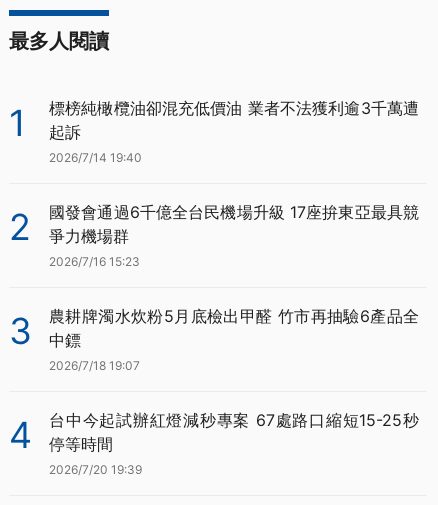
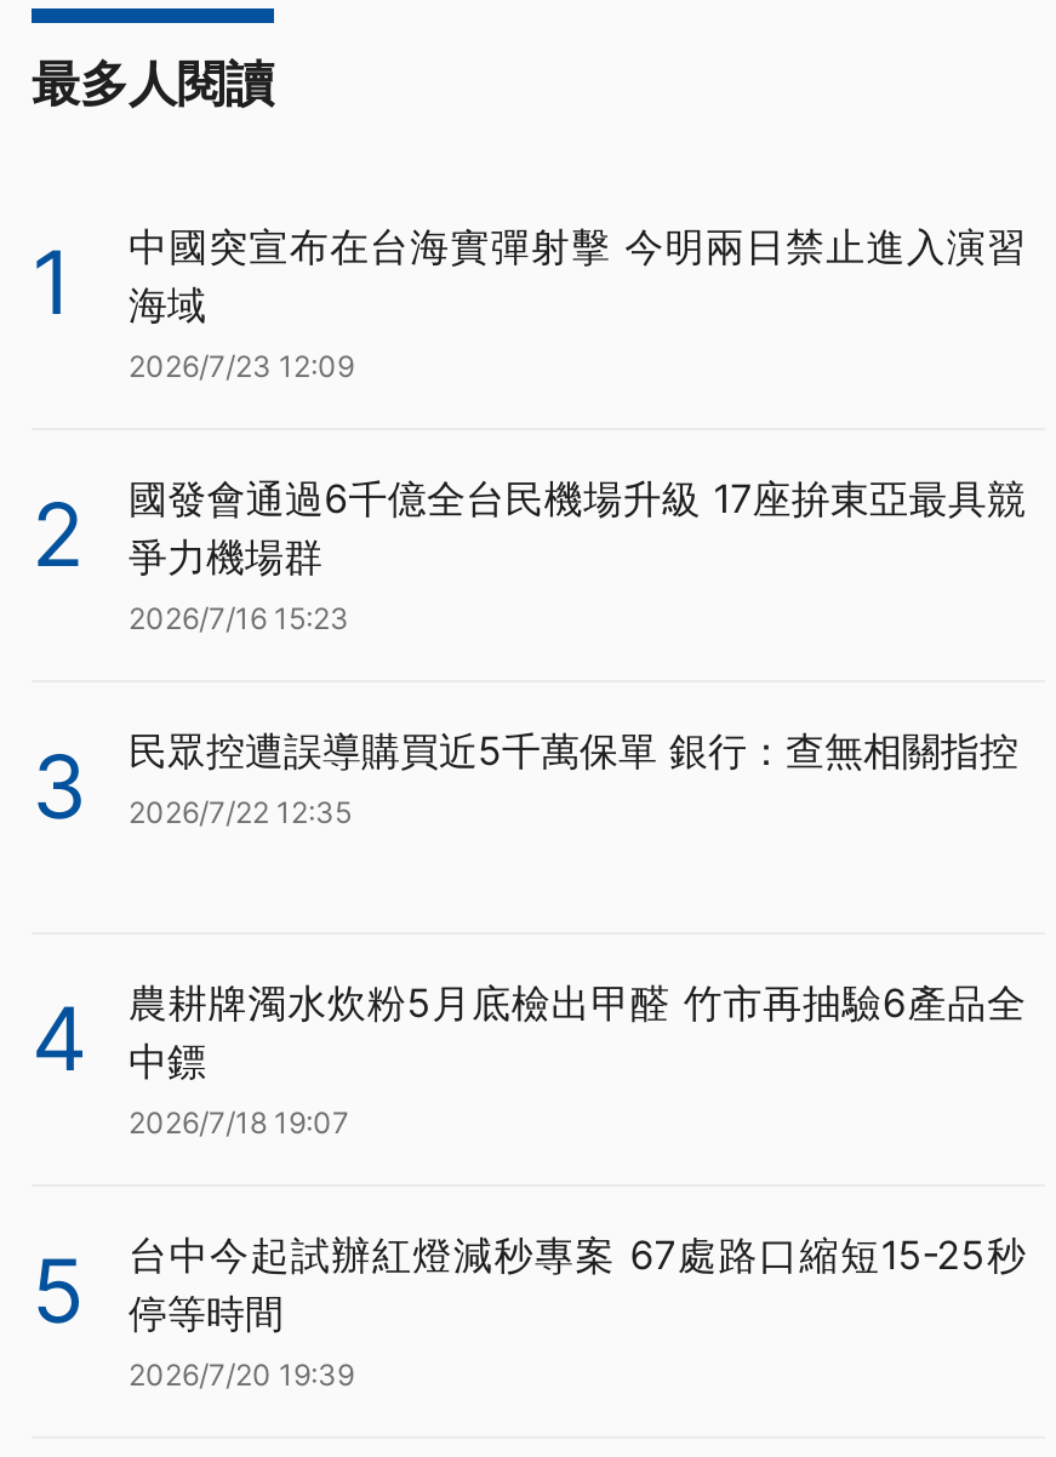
- 標榜純橄欖油卻混充低價油 業者不法獲利逾3千萬遭
- 起訴
- 2026/7/14 19:40
+ 中國突宣布在台海實彈射擊 今明兩日禁止進入演習
+ 海域
+ 2026/7/23 12:09

+ 民眾控遭誤導購買近5千萬保單 銀行：查無相關指控
+ 2026/7/22 12:35
+ 4

- 4 台中今起試辦紅燈減秒專案 67處路口縮短15-25秒 停等時間
+ 5 台中今起試辦紅燈減秒專案 67處路口縮短15-25秒 停等時間
